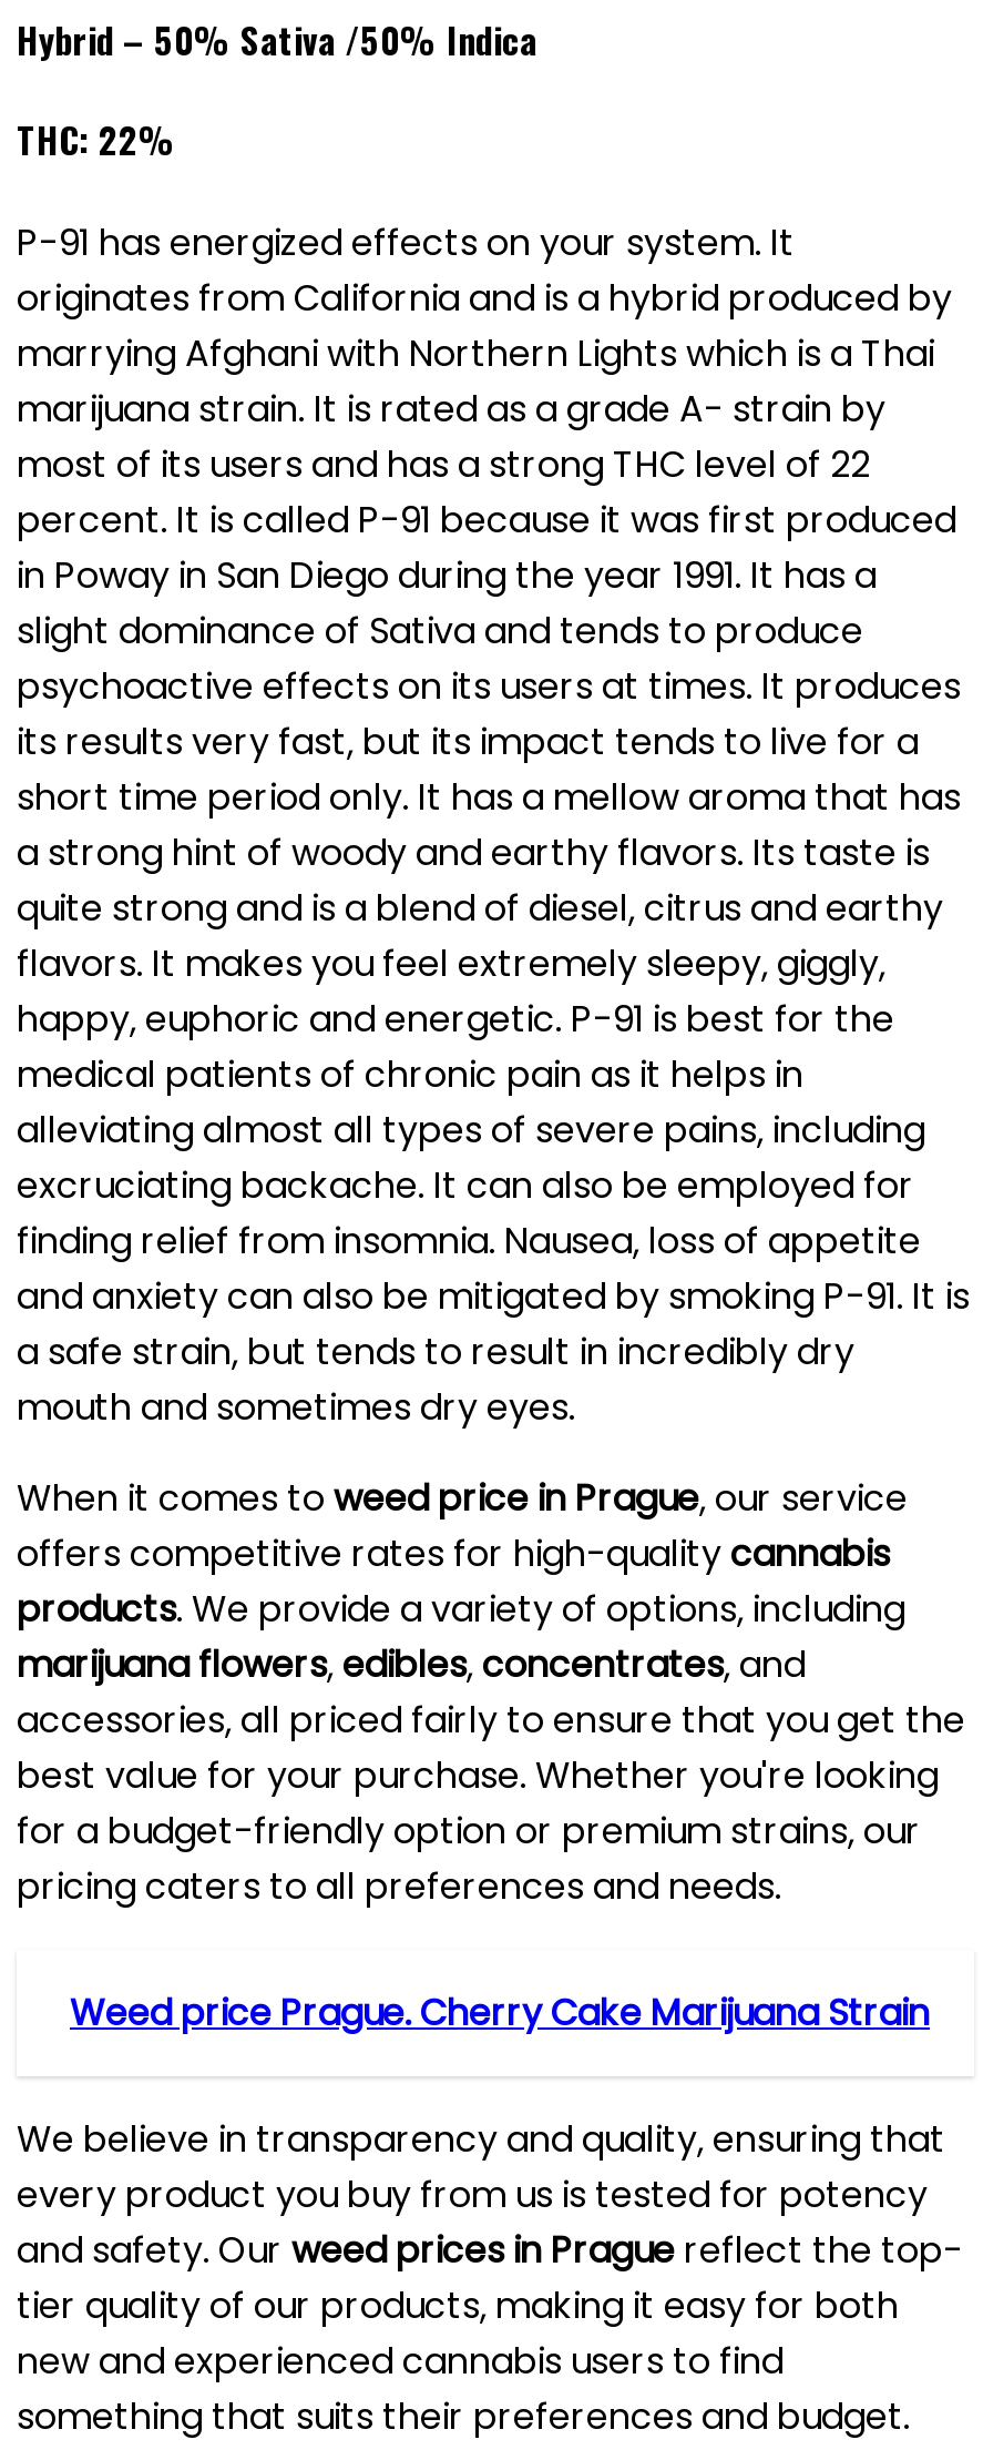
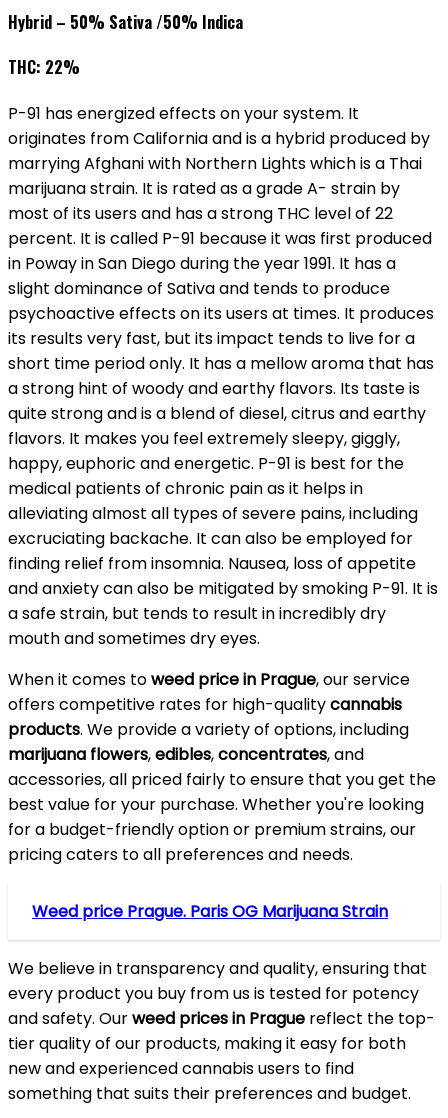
- Weed price Prague. Cherry Cake Marijuana Strain
+ Weed price Prague. Paris OG Marijuana Strain
